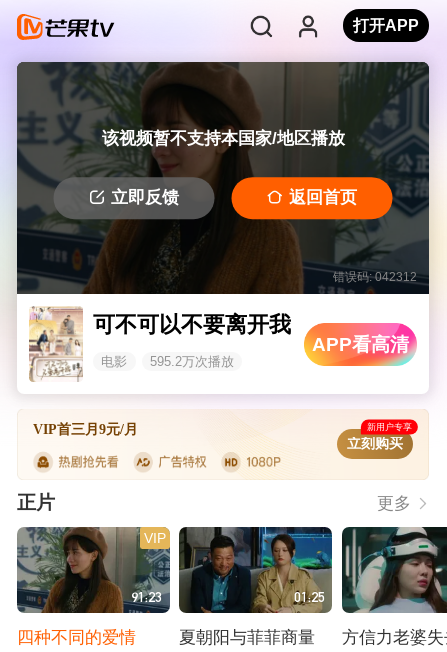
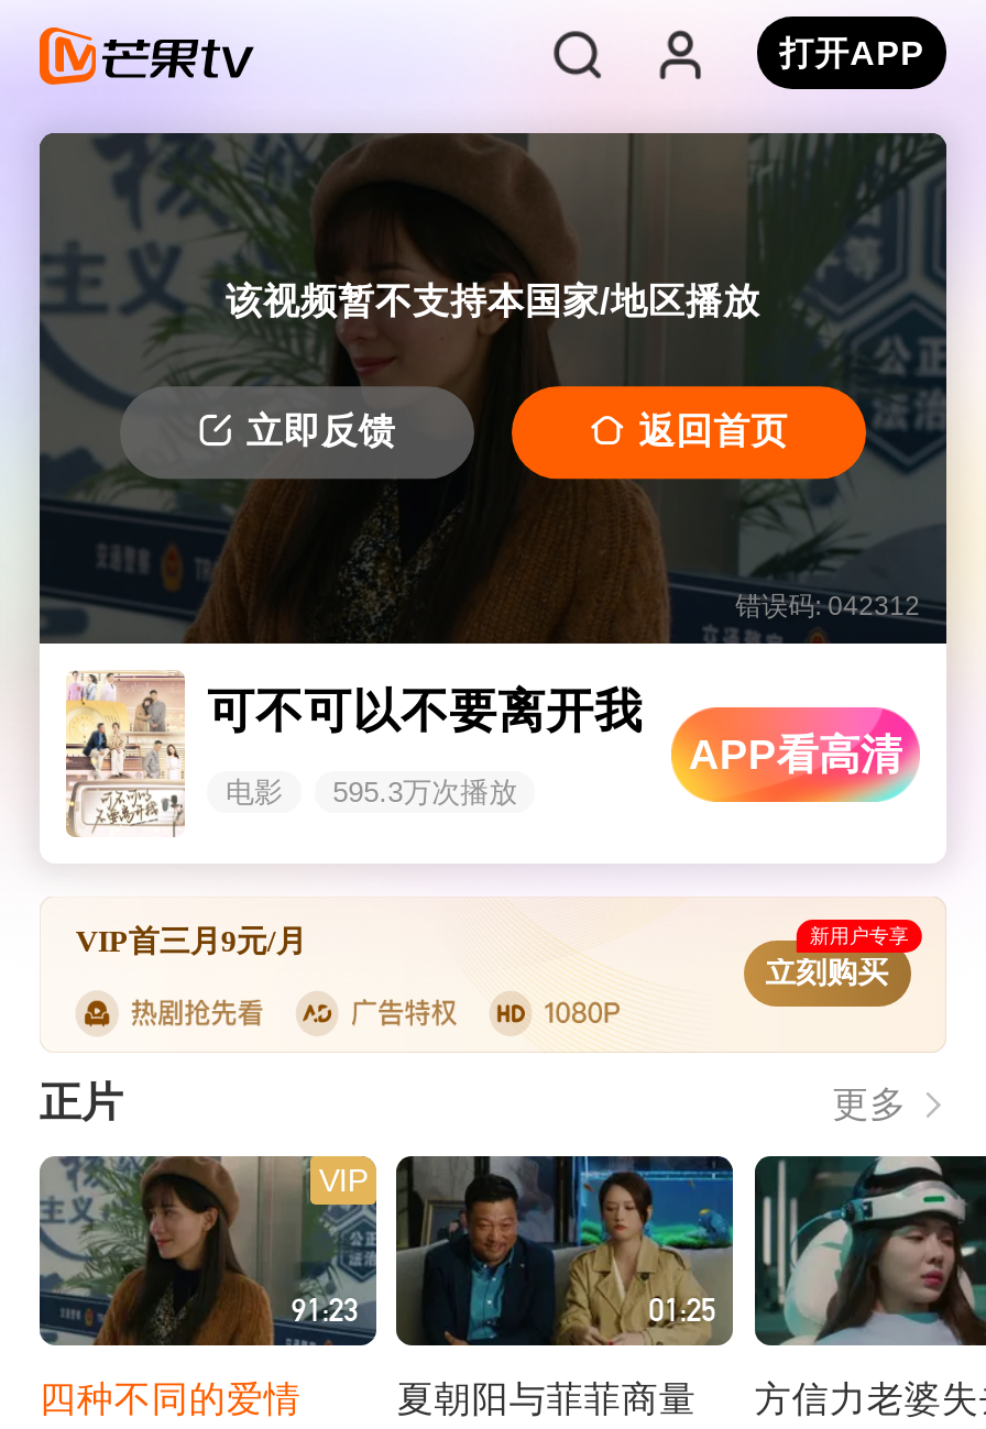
- 电影 595.2万次播放
+ 电影 595.3万次播放
